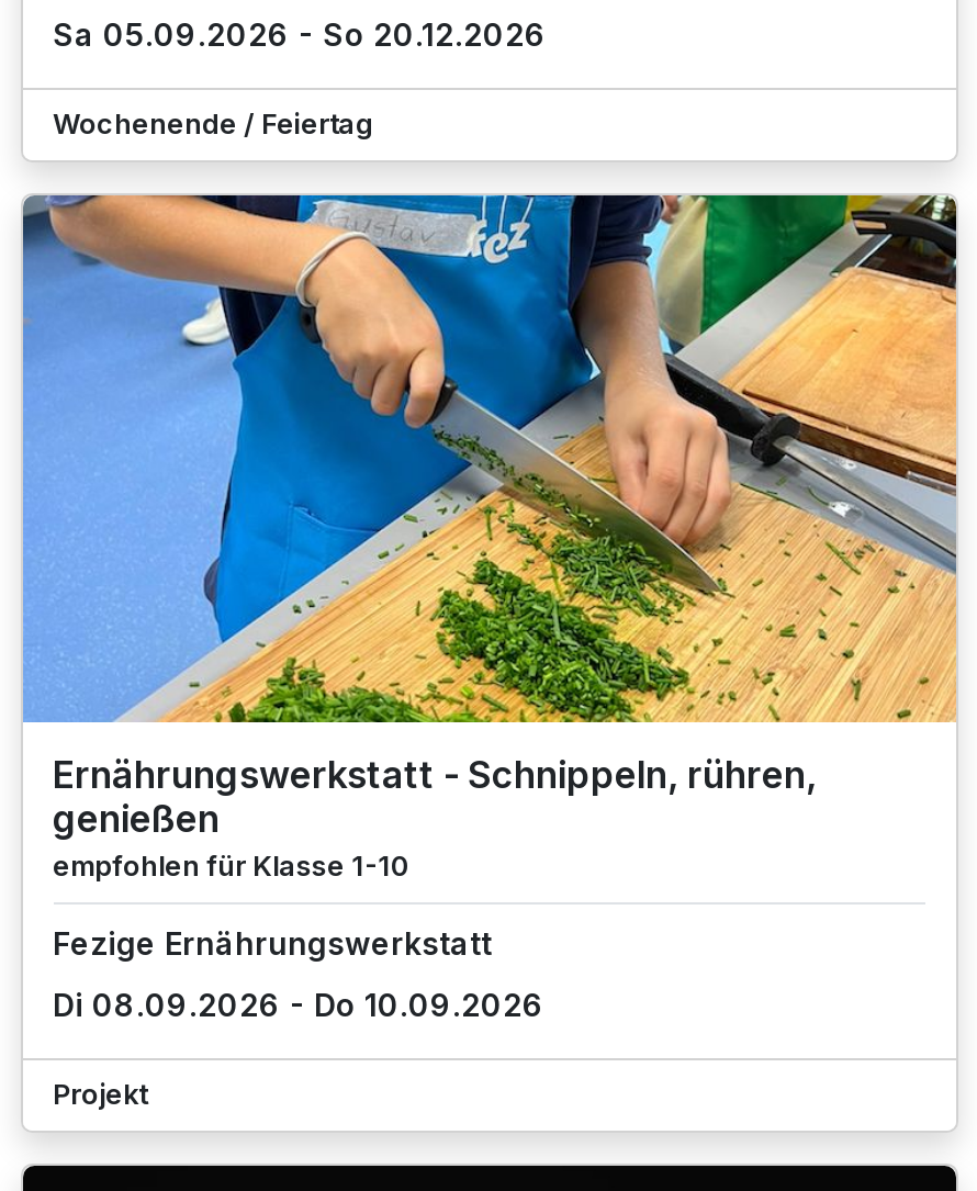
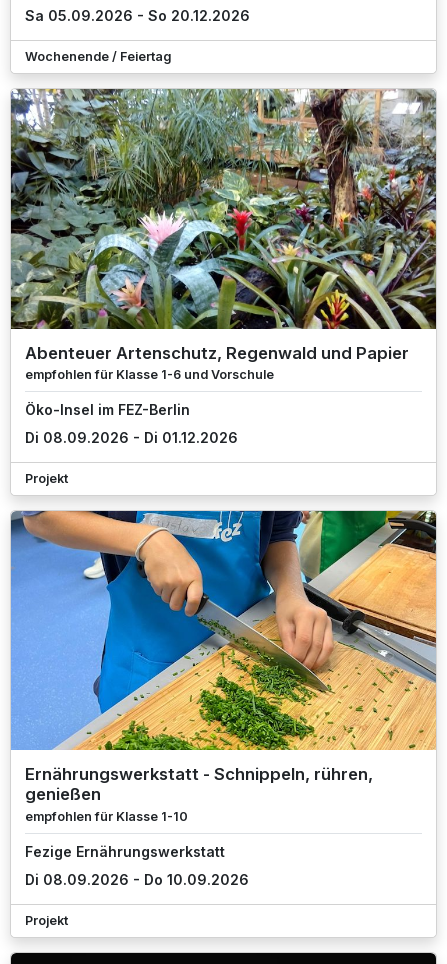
+ [image]
+ Abenteuer Artenschutz, Regenwald und Papier
+ empfohlen für Klasse 1-6 und Vorschule
+ Öko-Insel im FEZ-Berlin
+ Di 08.09.2026 - Di 01.12.2026
+ Projekt
